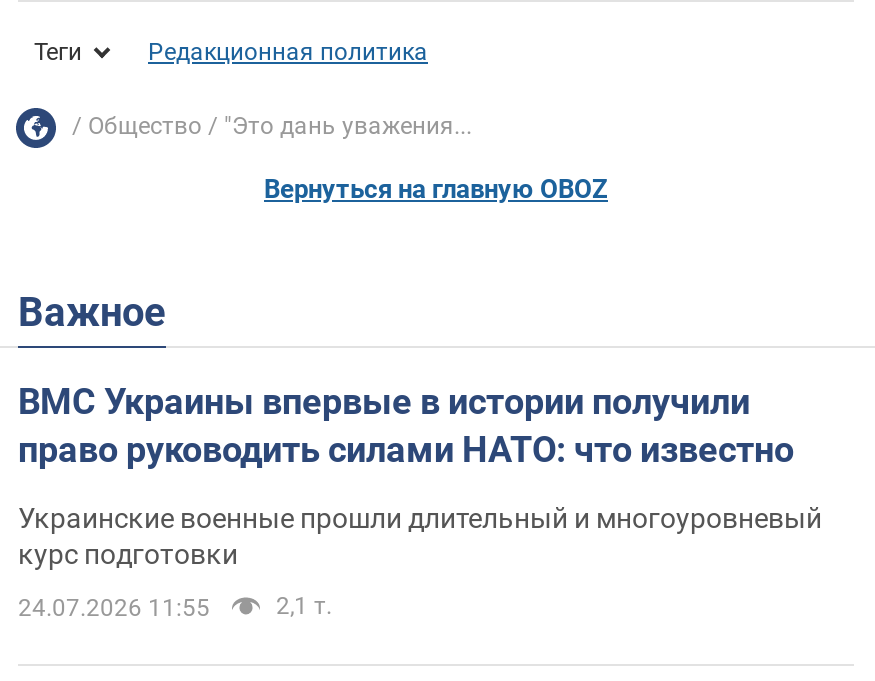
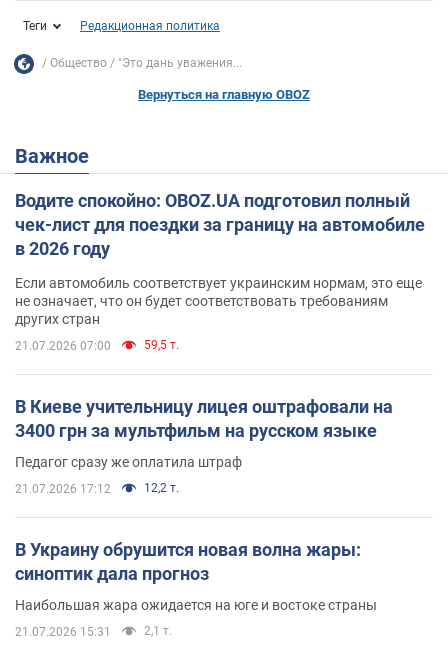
- ВМС Украины впервые в истории получили
- право руководить силами НАТО: что известно
- Украинские военные прошли длительный и многоуровневый
- курс подготовки
- 24.07.2026 11:55
+ Водите спокойно: OBOZ.UA подготовил полный
+ чек-лист для поездки за границу на автомобиле
+ в 2026 году
+ Если автомобиль соответствует украинским нормам, это еще
+ не означает, что он будет соответствовать требованиям
+ других стран
+ 21.07.2026 07:00
+ 59,5 т.
+ В Киеве учительницу лицея оштрафовали на
+ 3400 грн за мультфильм на русском языке
+ Педагог сразу же оплатила штраф
+ 21.07.2026 17:12
+ 12,2 т.
+ В Украину обрушится новая волна жары:
+ синоптик дала прогноз
+ Наибольшая жара ожидается на юге и востоке страны
+ 21.07.2026 15:31
